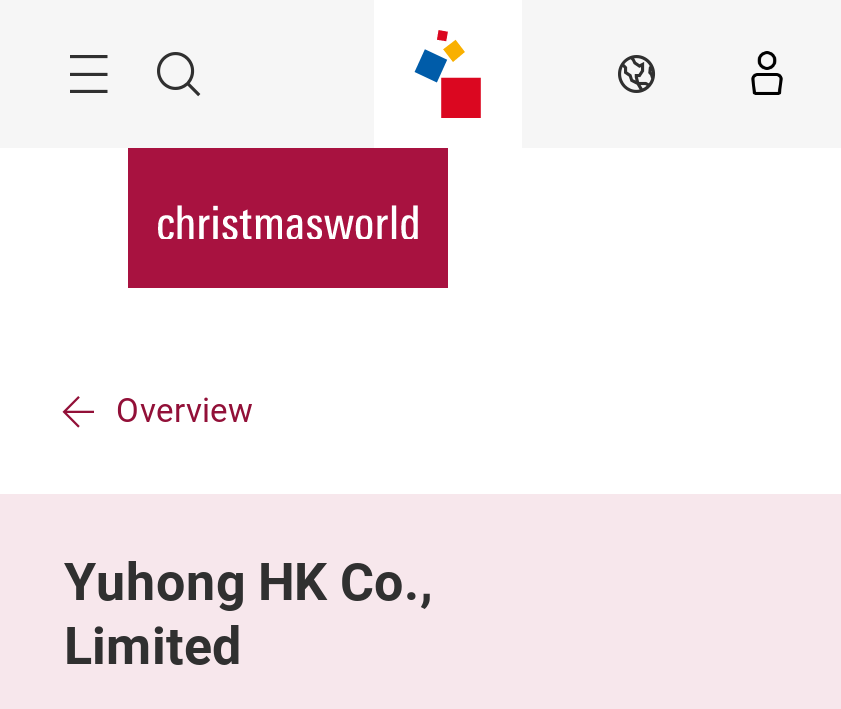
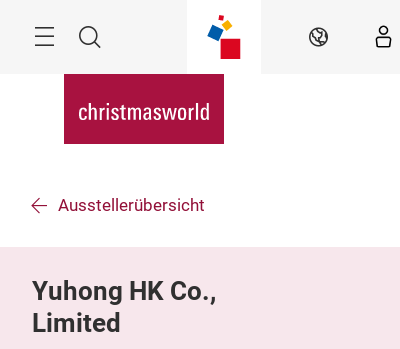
- Overview
+ Ausstellerübersicht
